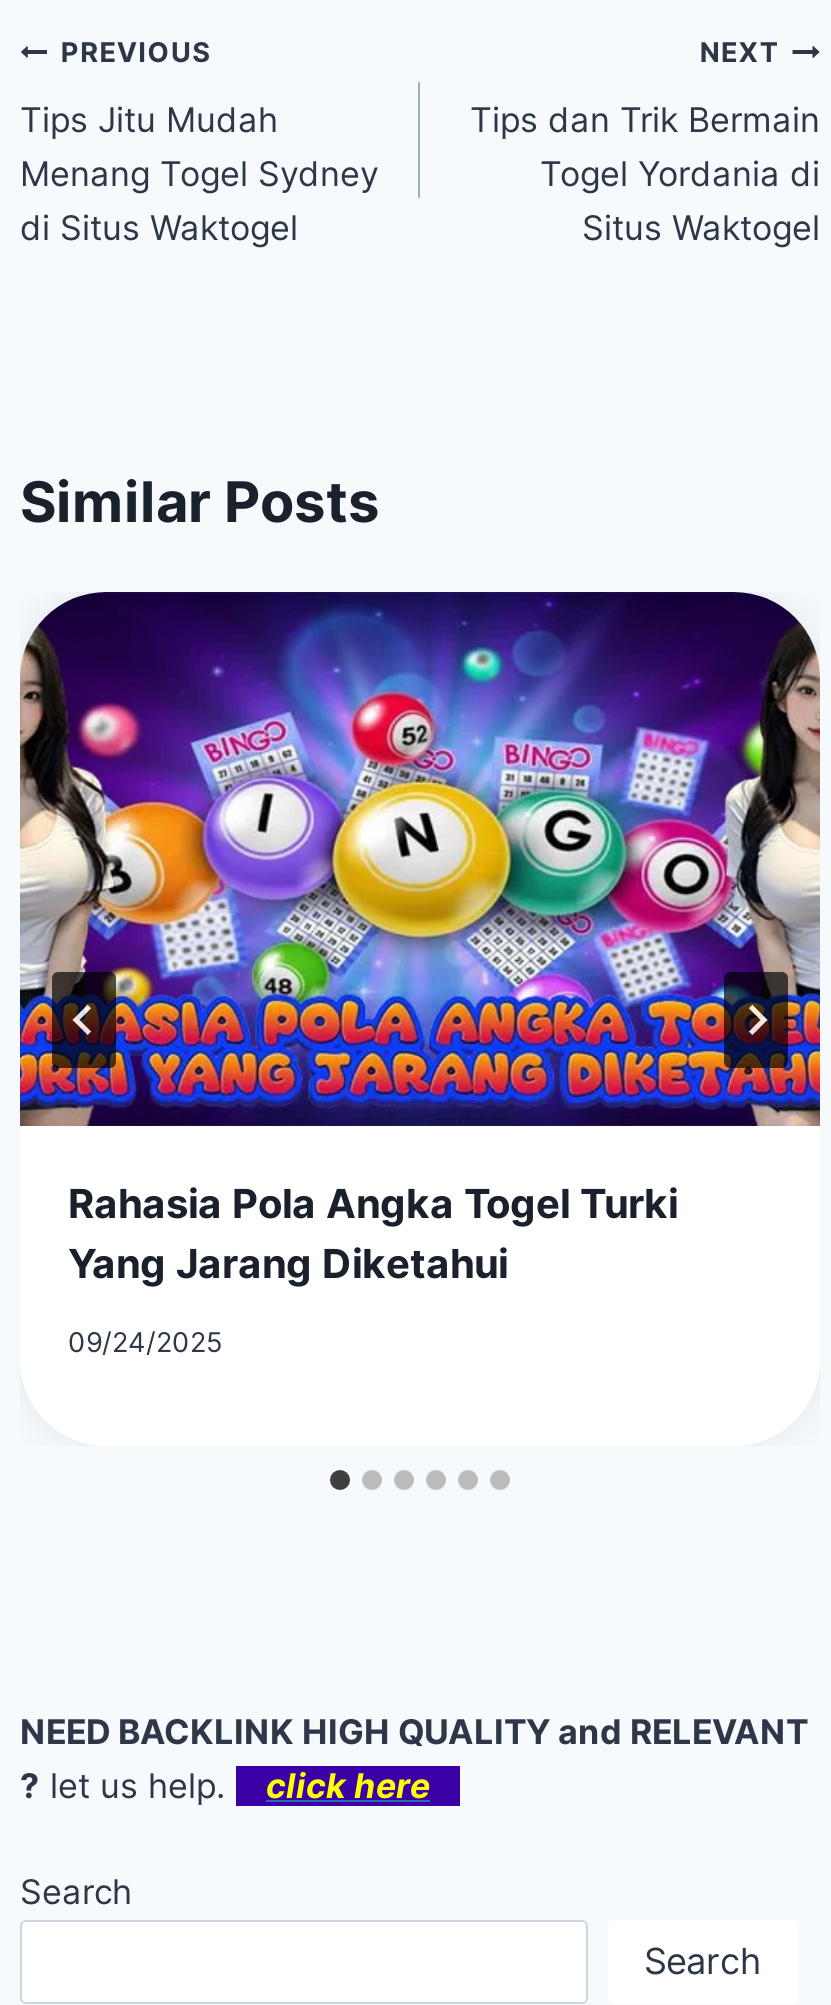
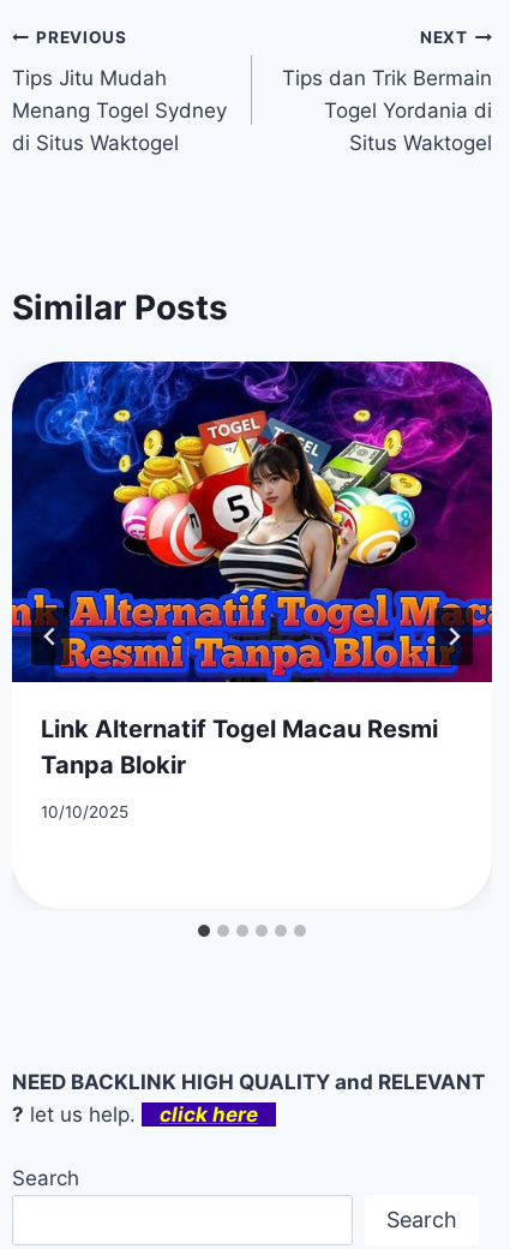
- [image]
- Rahasia Pola Angka Togel Turki
- Yang Jarang Diketahui
+ [image]
+ Link Alternatif Togel Macau Resmi
+ Tanpa Blokir

- 09/24/2025
+ 10/10/2025
